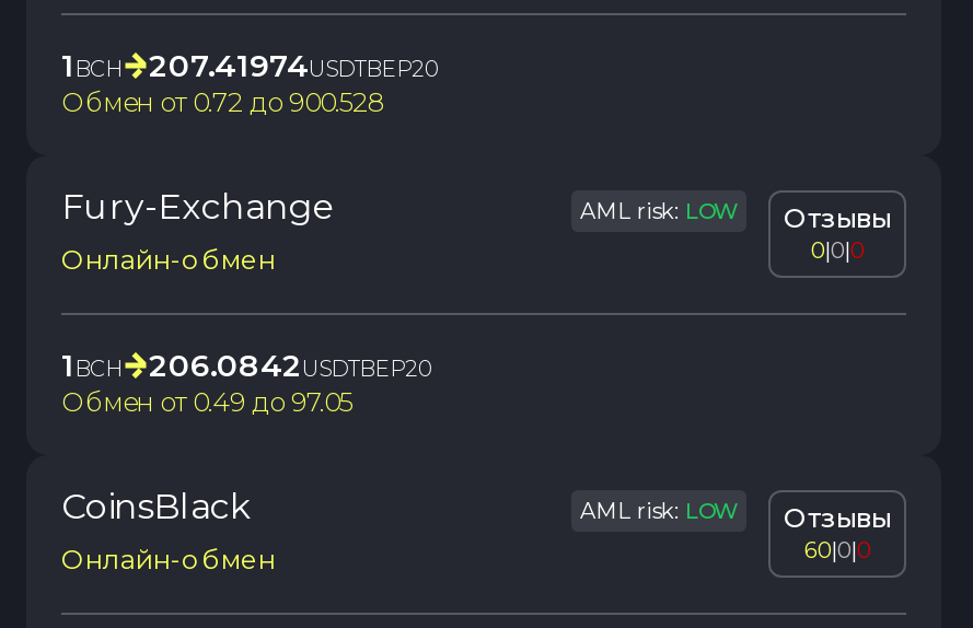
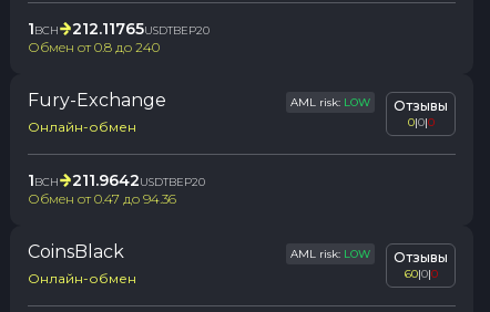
- 1BCH 207.41974USDTBEP20
+ 1BCH 212.11765USDTBEP20

- Обмен от 0.72 до 900.528
+ Обмен от 0.8 до 240

- 1BCH 206.0842USDTBEP20
+ 1BCH 211.9642USDTBEP20

- Обмен от 0.49 до 97.05
+ Обмен от 0.47 до 94.36
